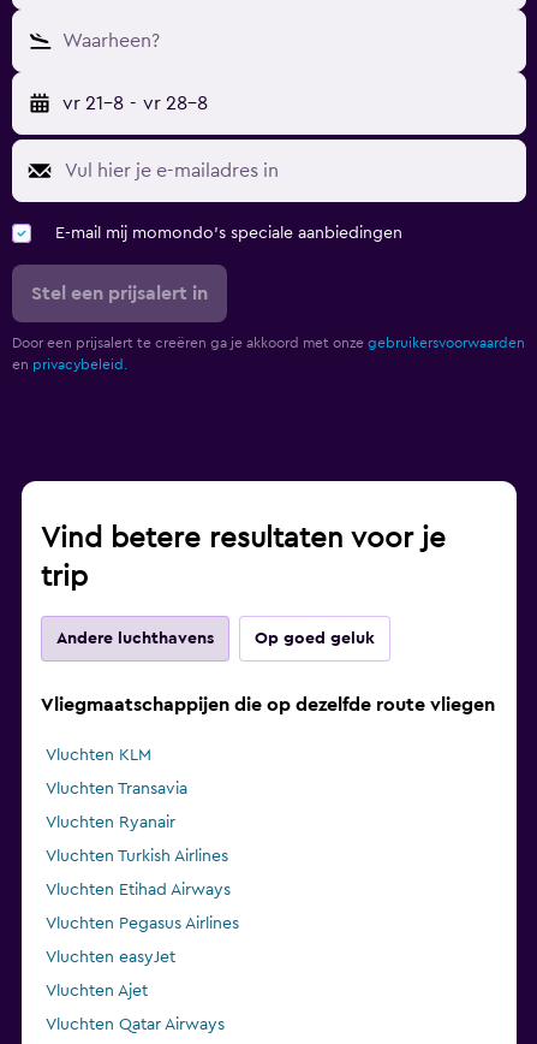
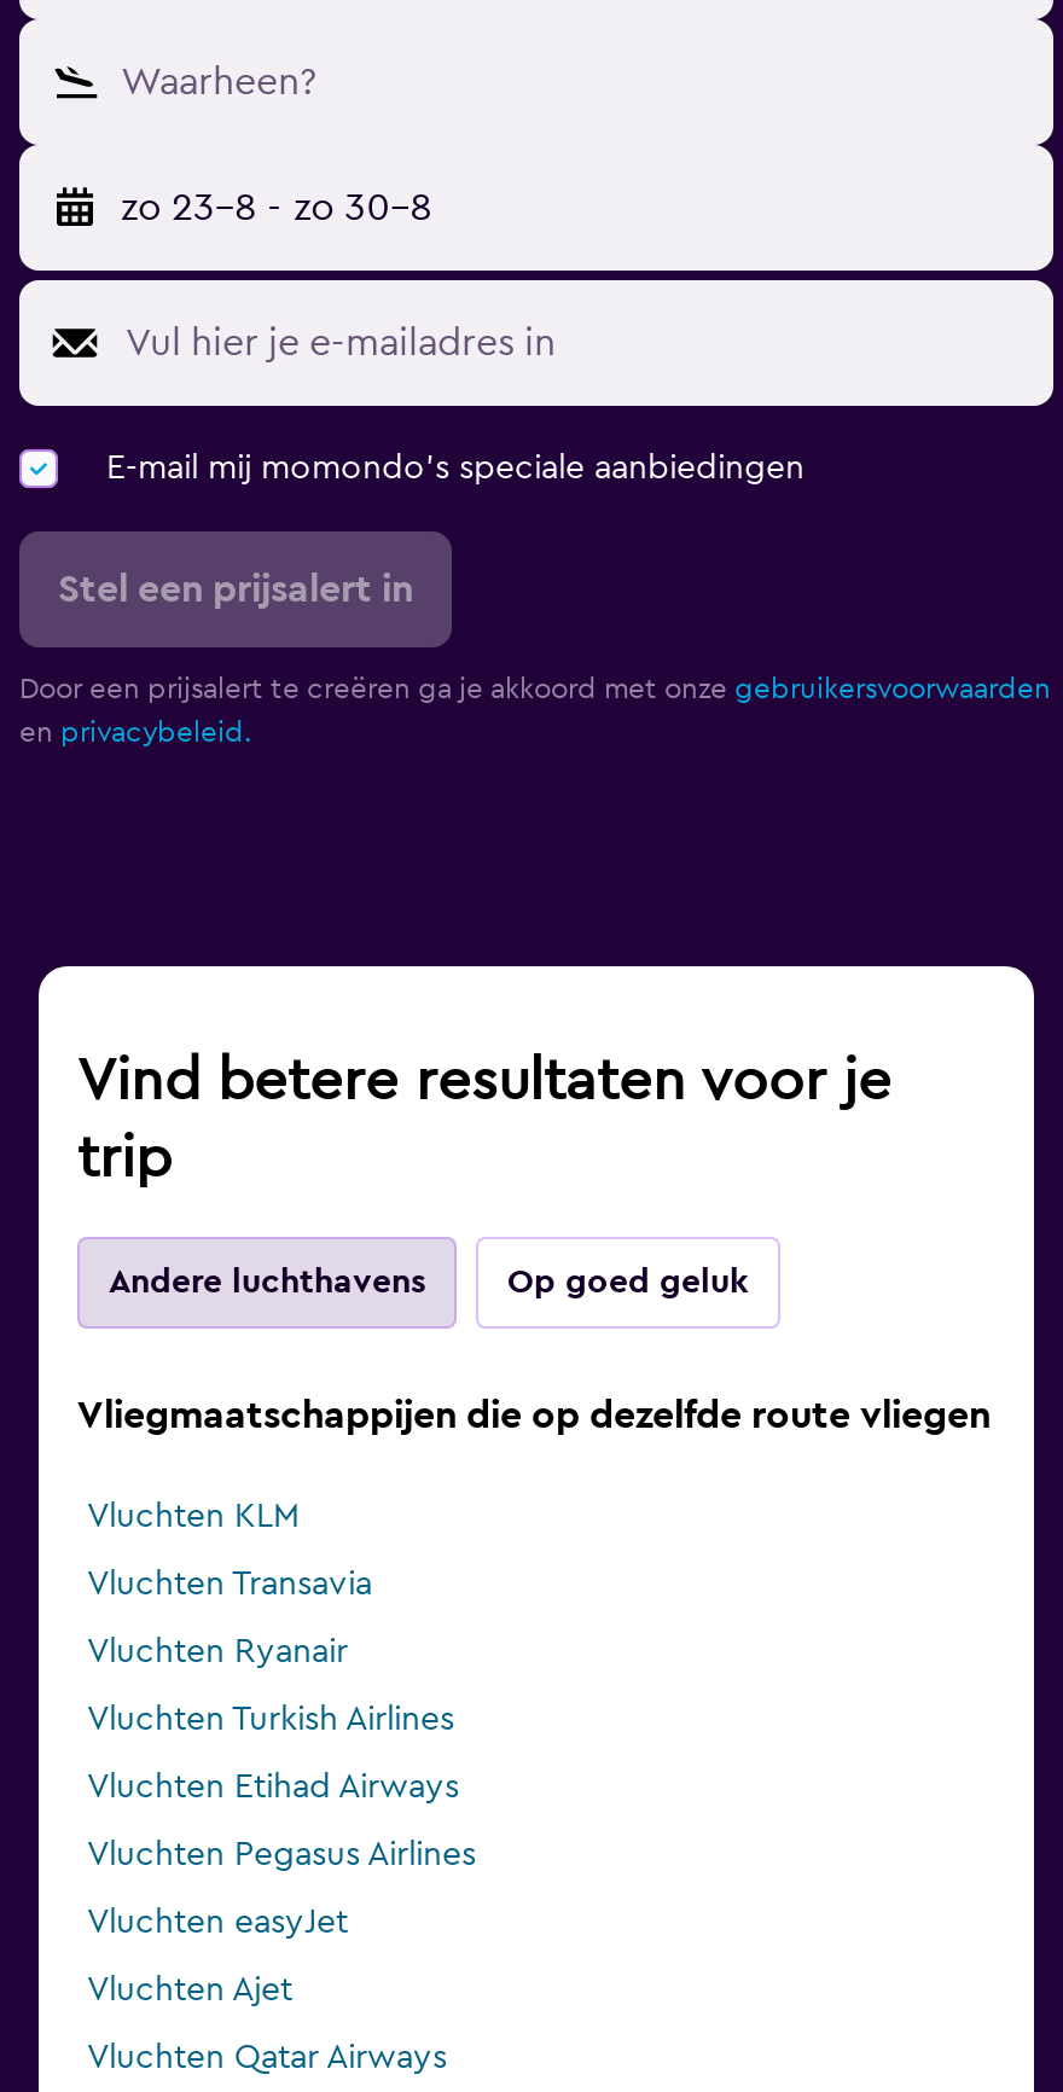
- vr 21-8 - vr 28-8
+ zo 23-8 - zo 30-8
